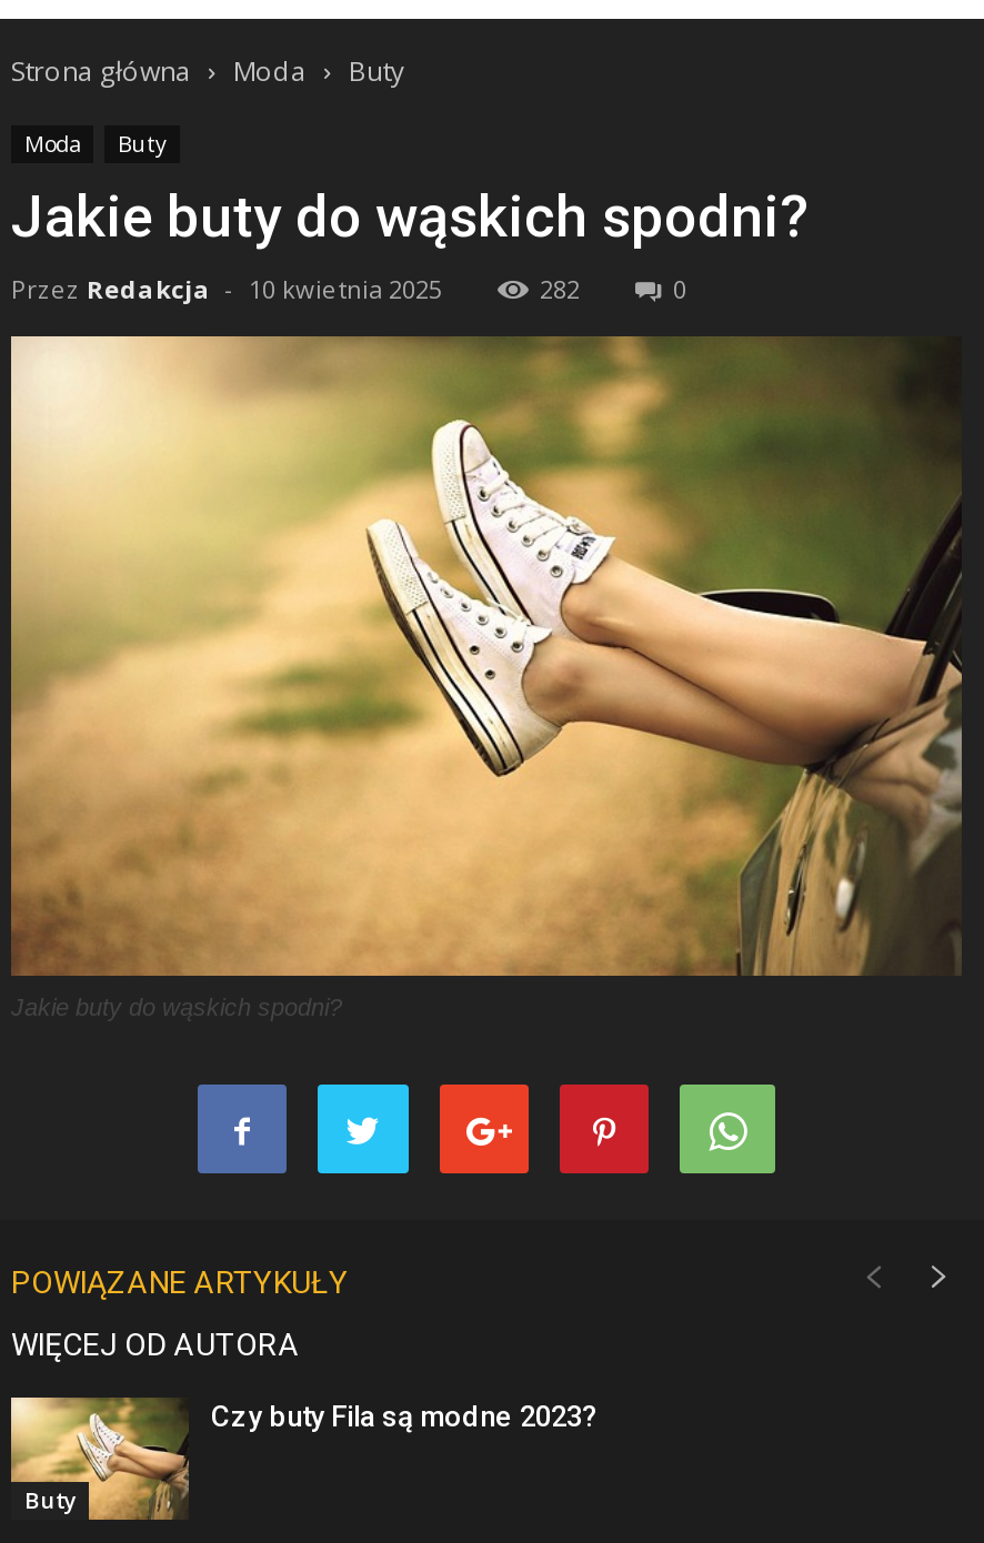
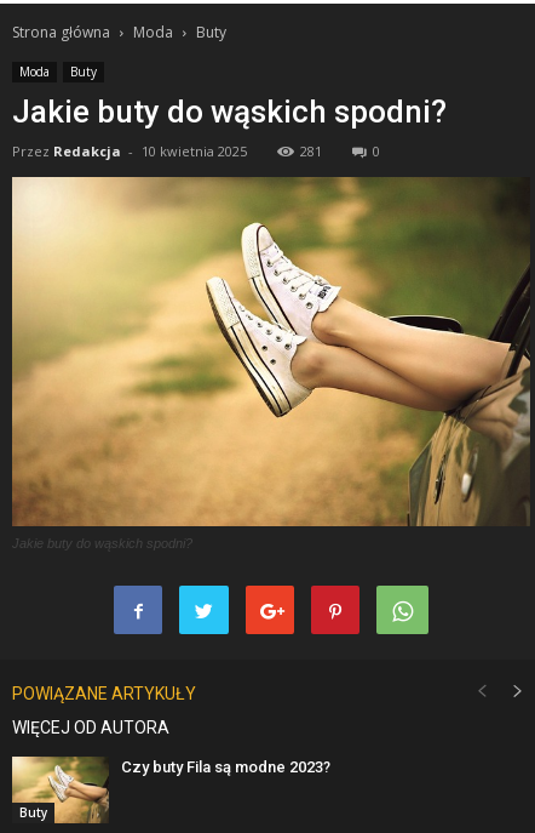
- 282
+ 281
